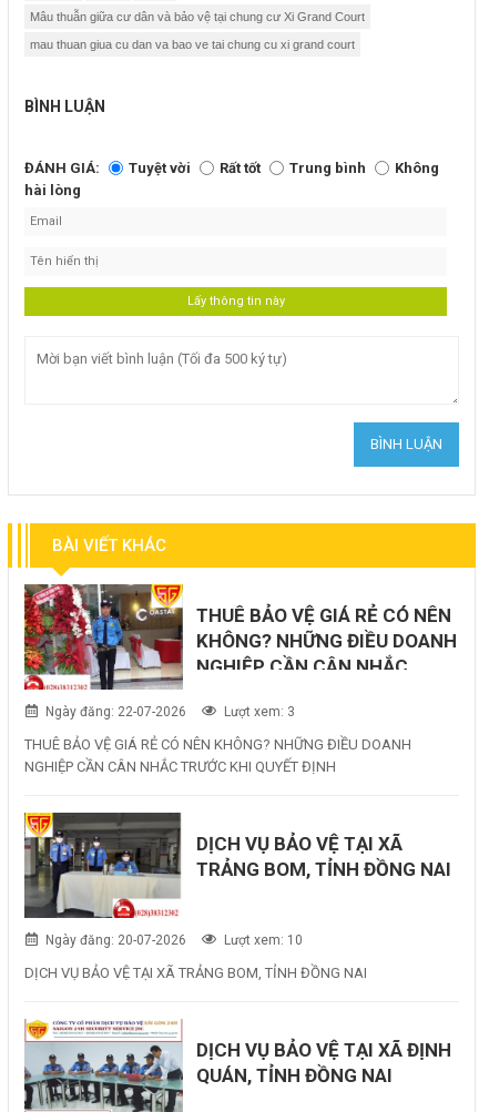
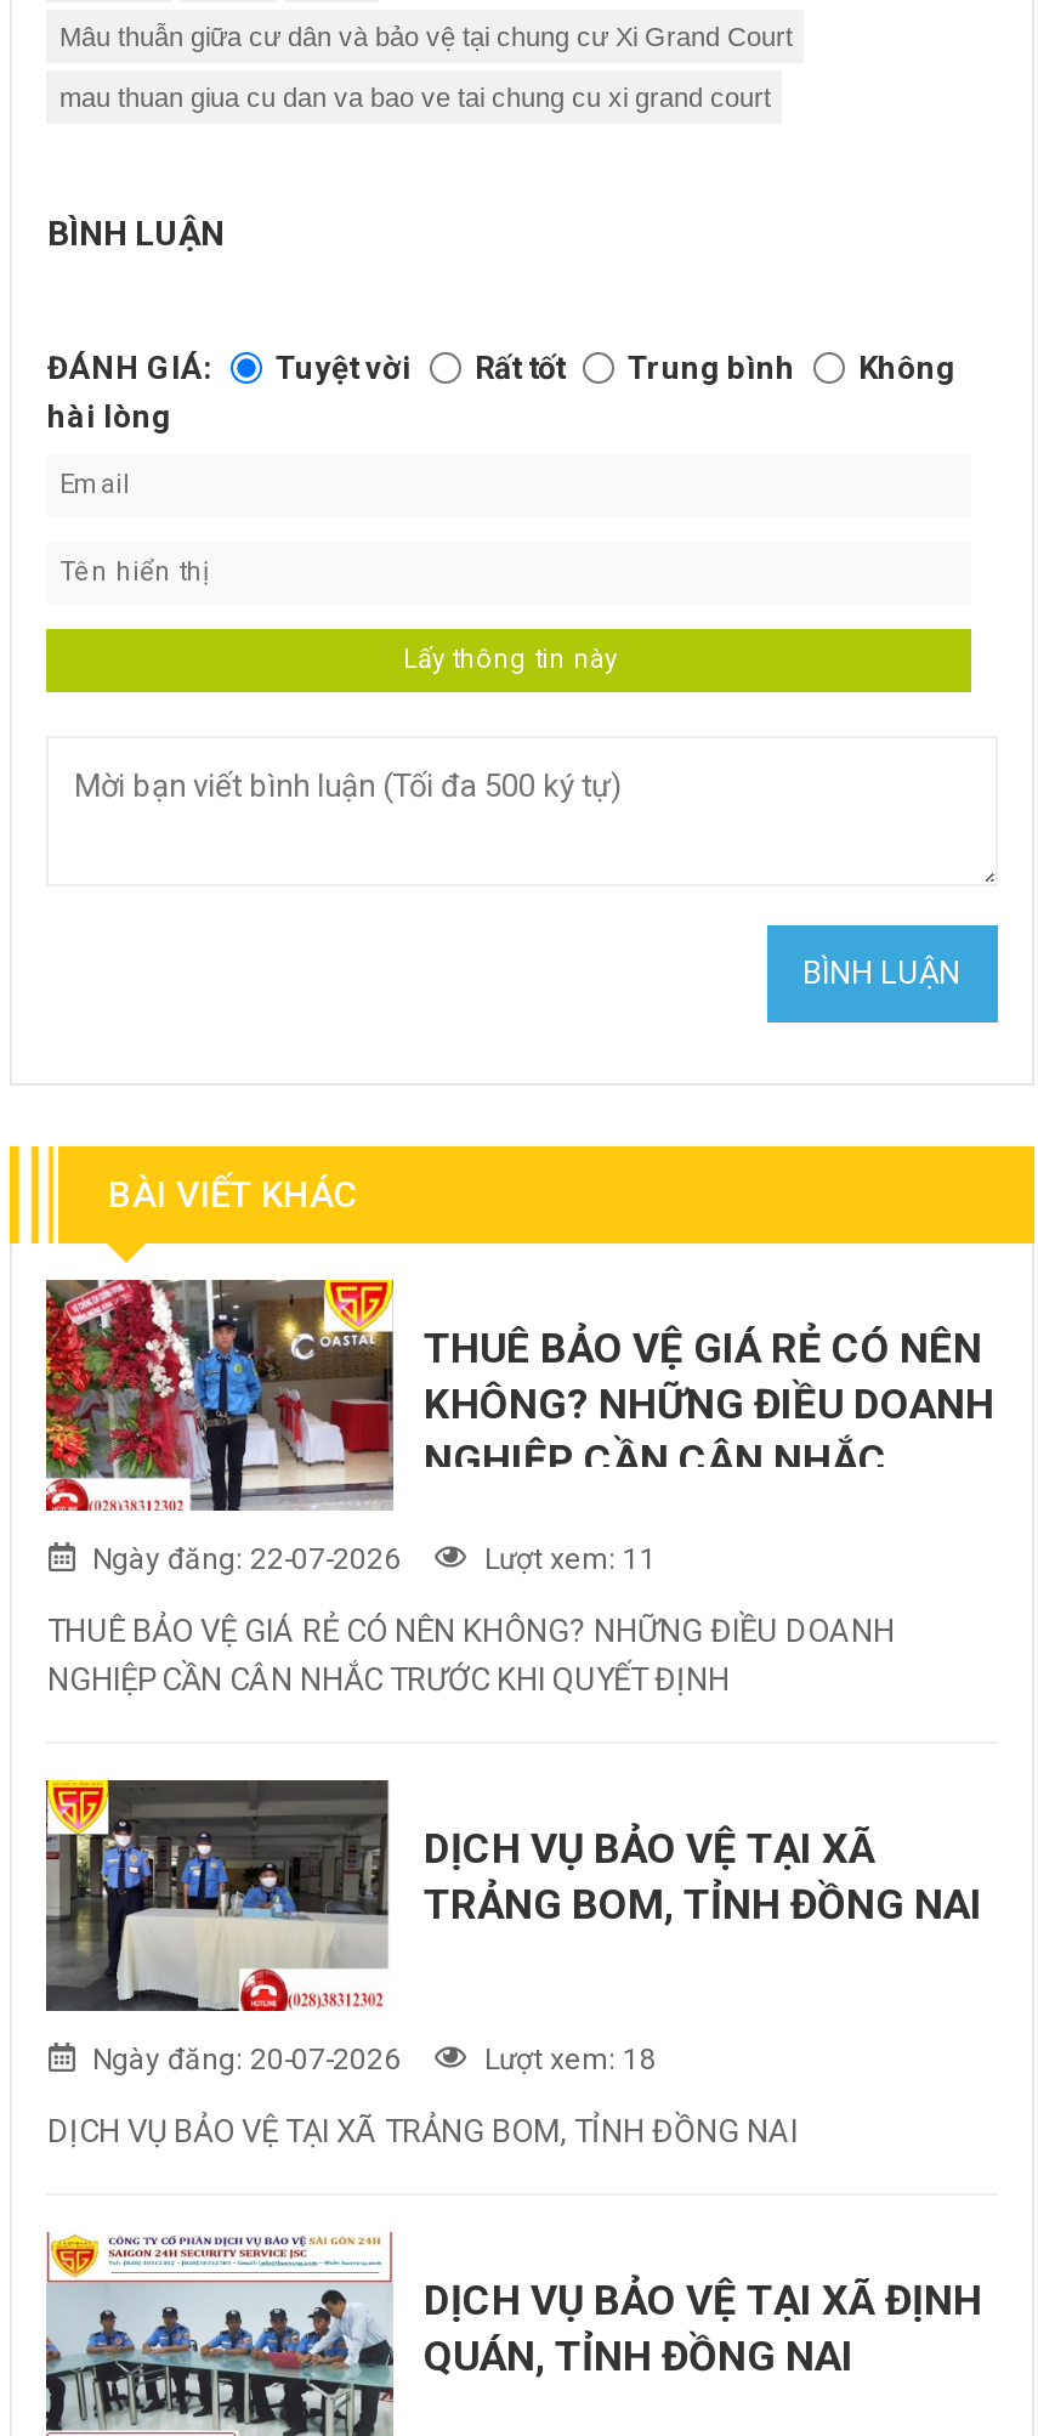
- Lượt xem: 3
+ Lượt xem: 11

- Lượt xem: 10
+ Lượt xem: 18
